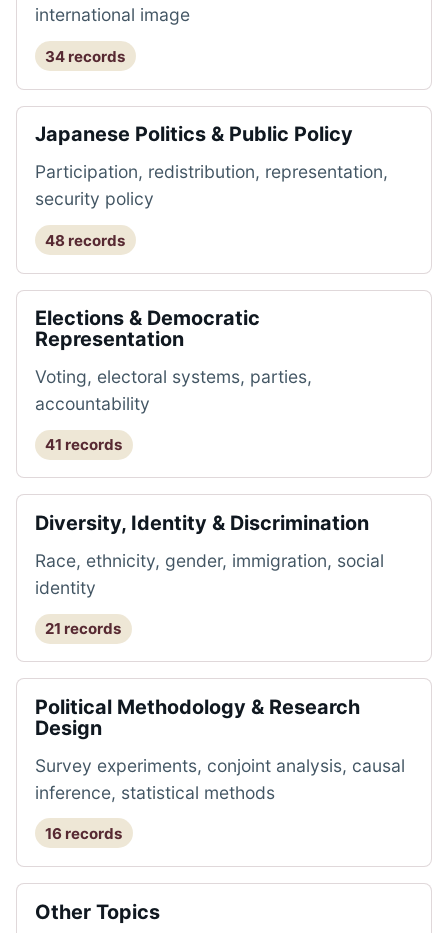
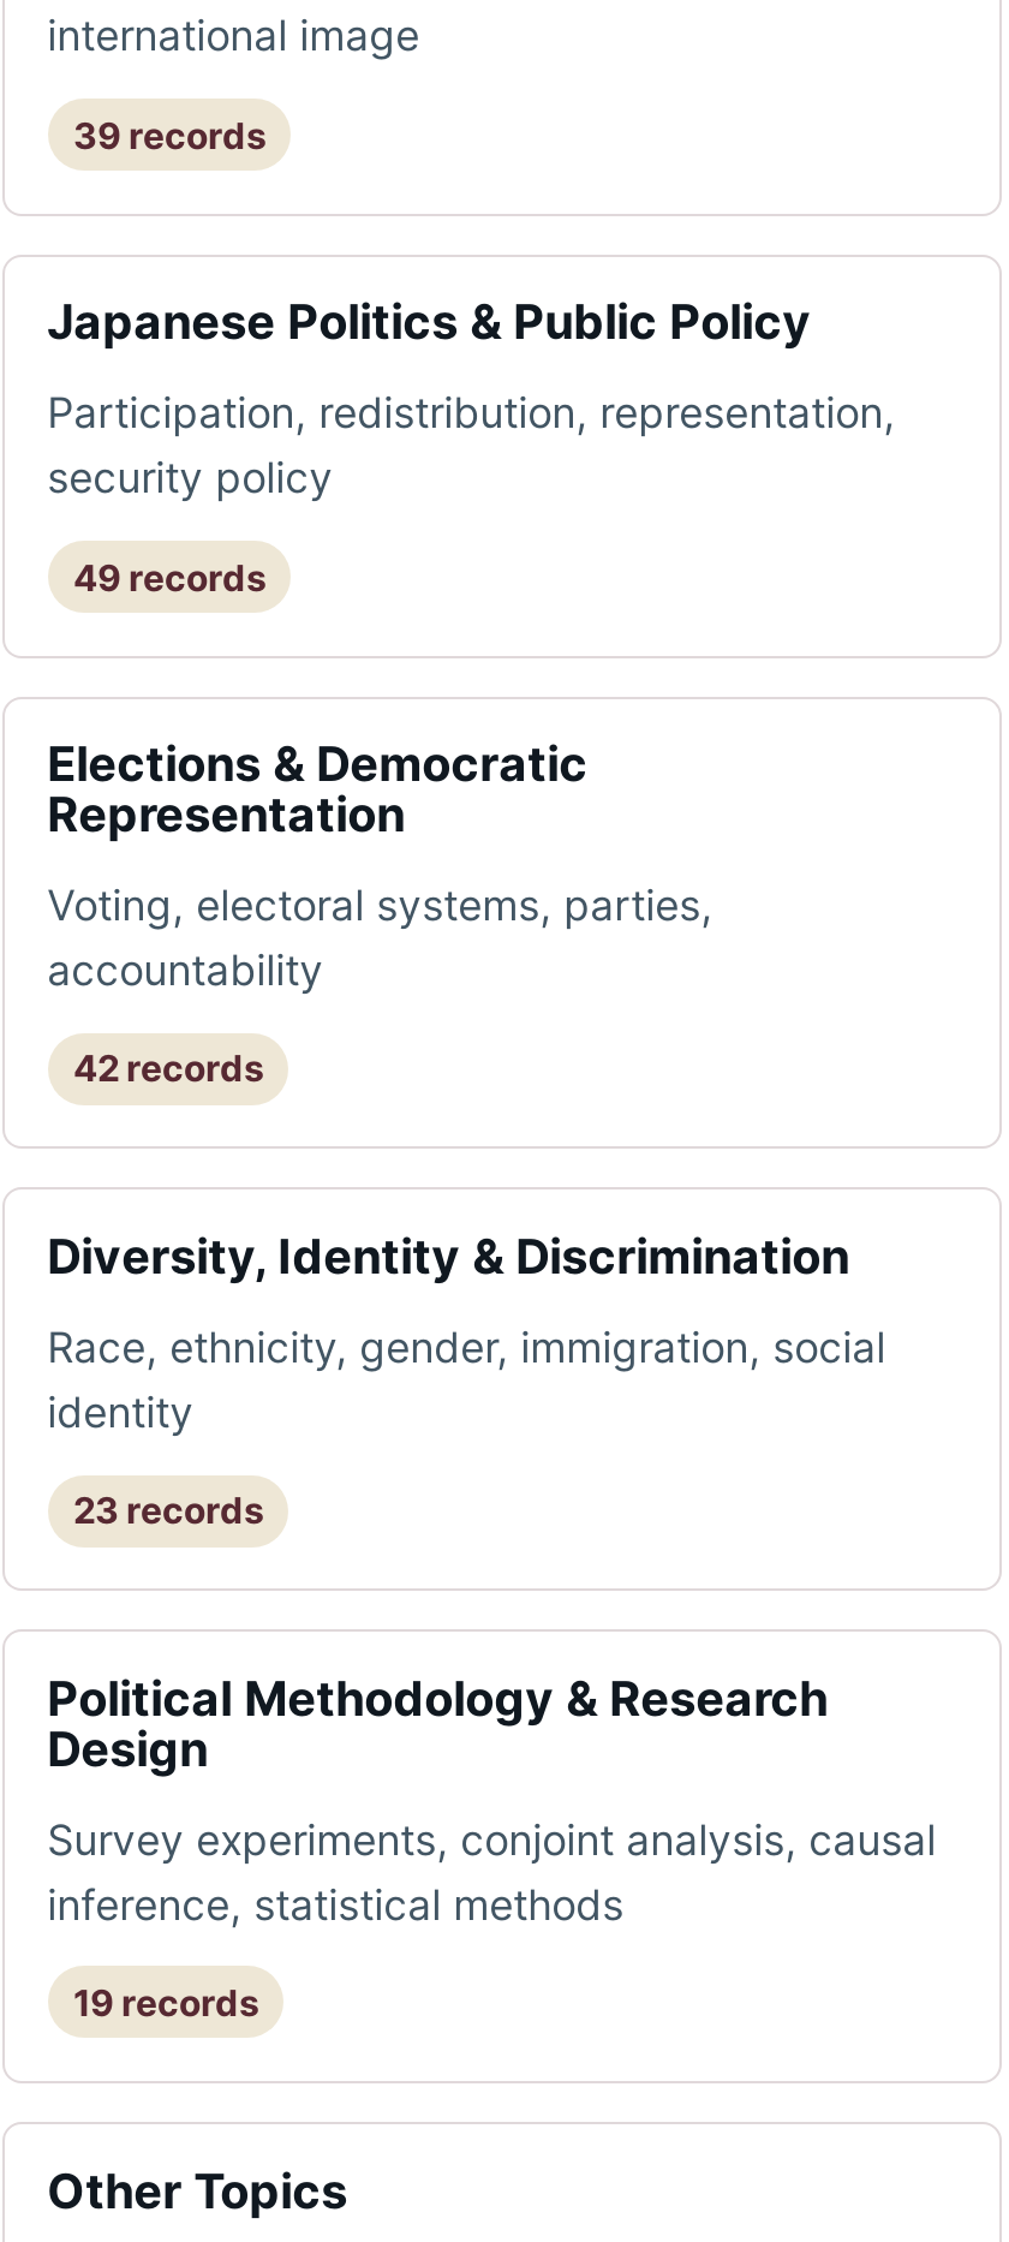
- 34 records
+ 39 records

- 48 records
+ 49 records

- 41 records
+ 42 records

- 21 records
+ 23 records

- 16 records
+ 19 records
